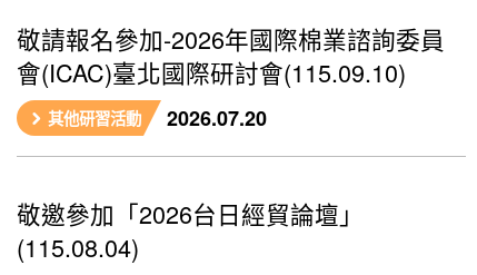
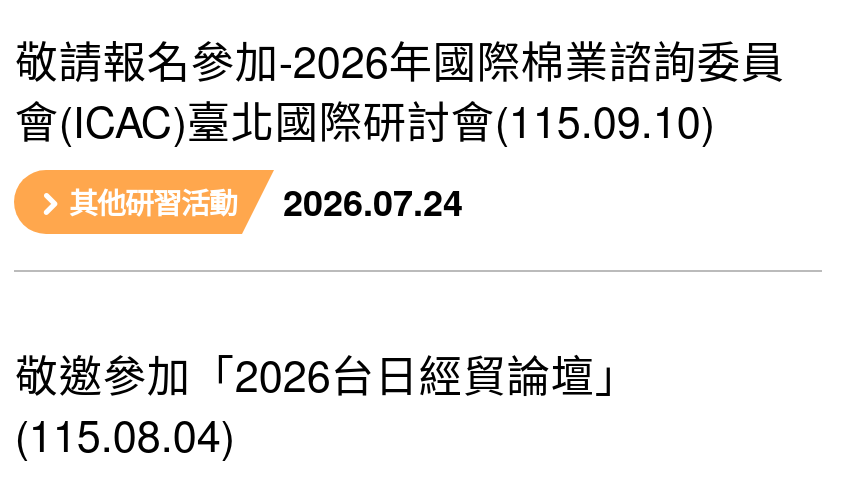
- 其他研習活動 2026.07.20
+ 其他研習活動 2026.07.24
